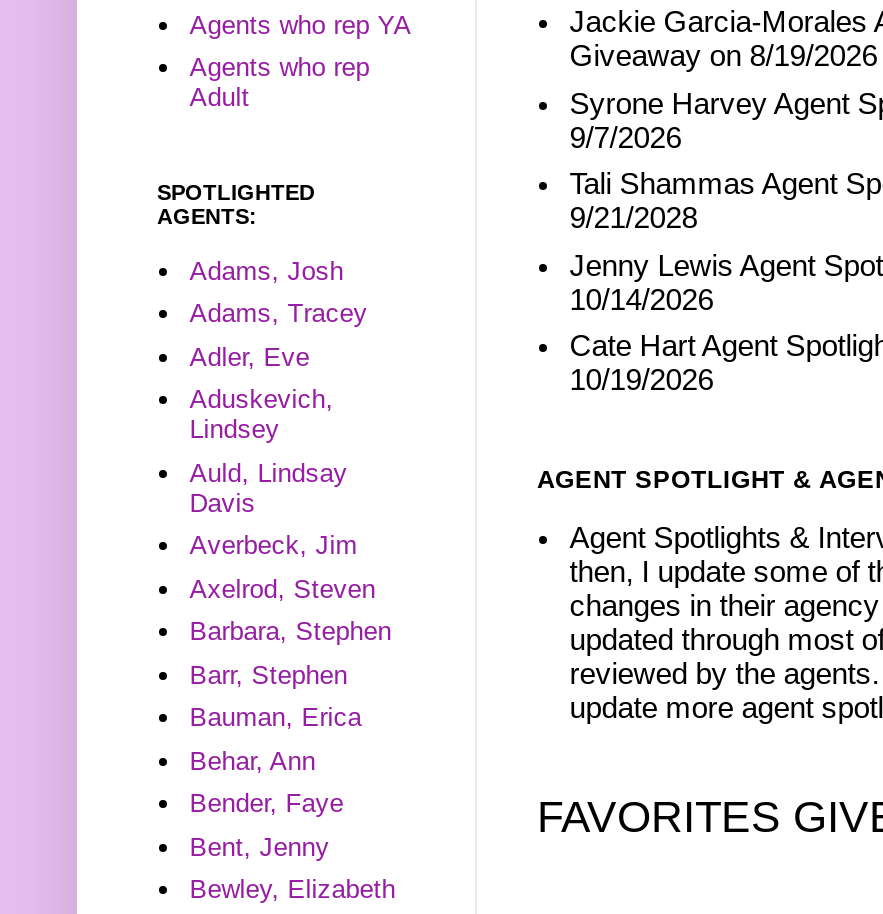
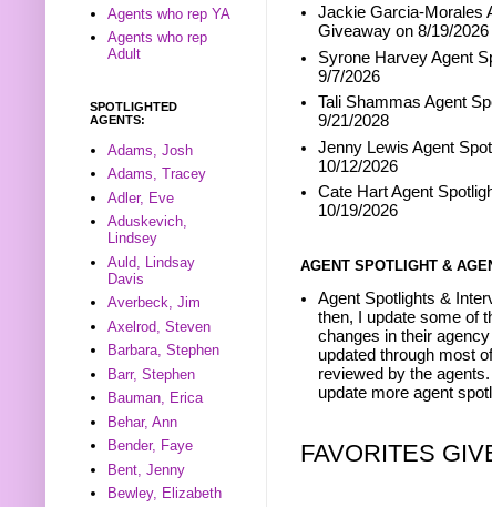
- 10/14/2026
+ 10/12/2026
